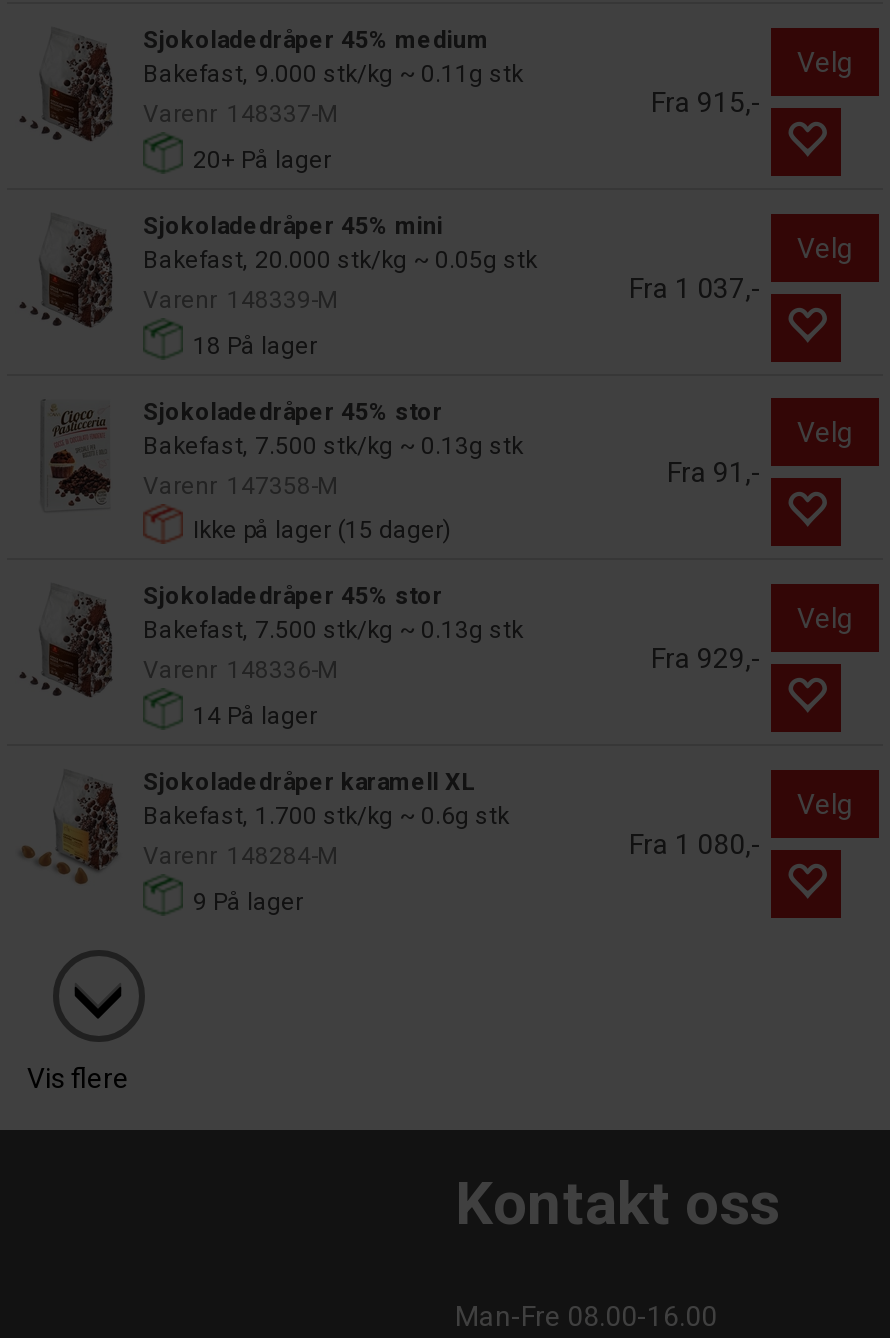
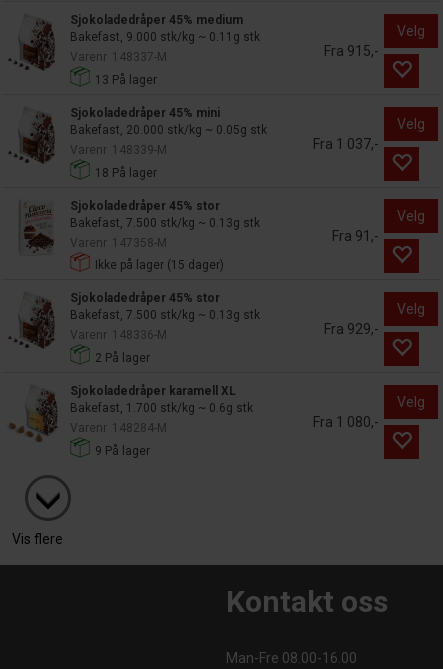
- 20+ På lager
+ 13 På lager

- 14 På lager
+ 2 På lager
